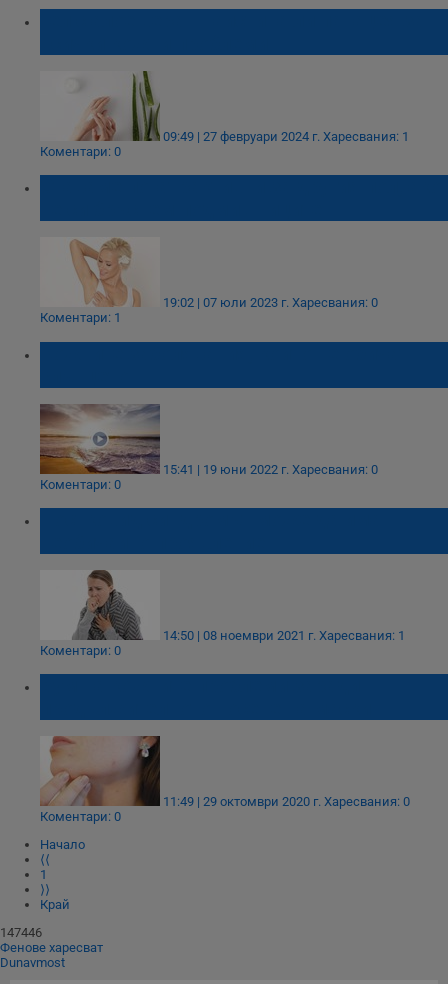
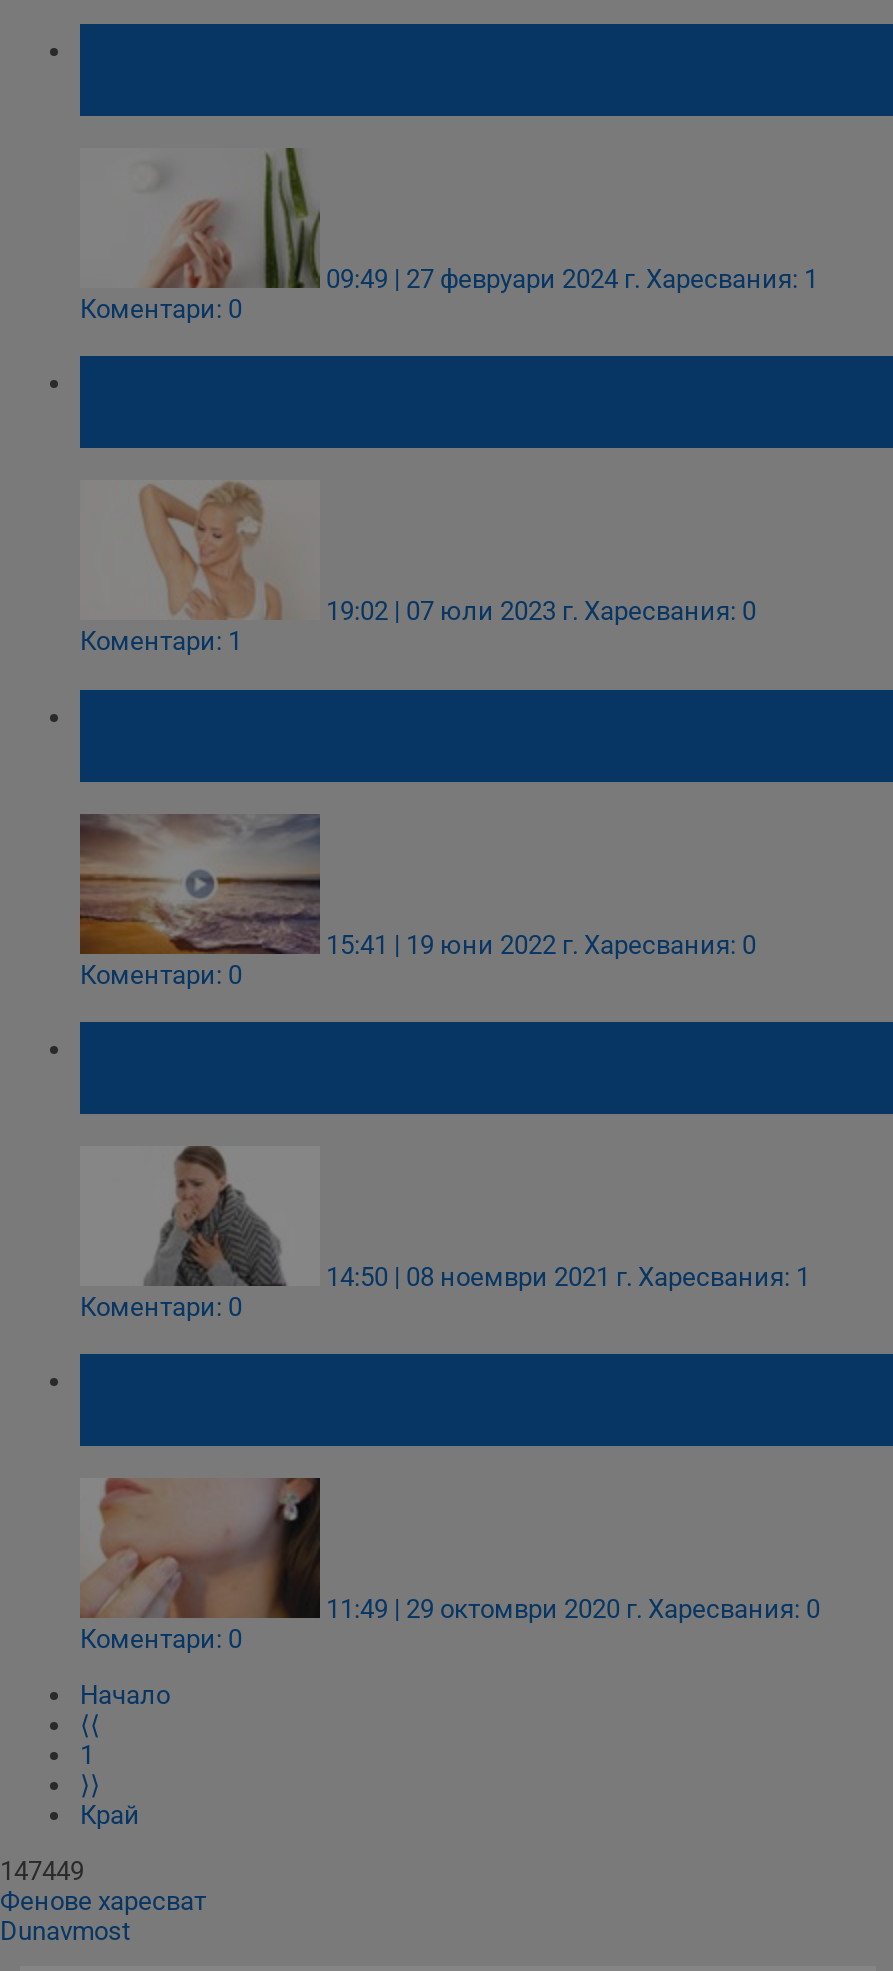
- 147446
+ 147449
